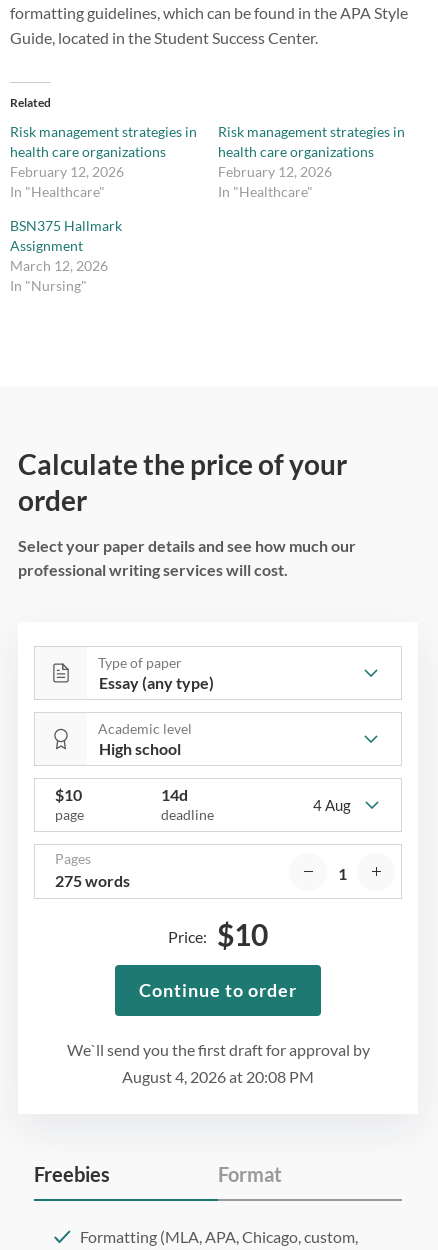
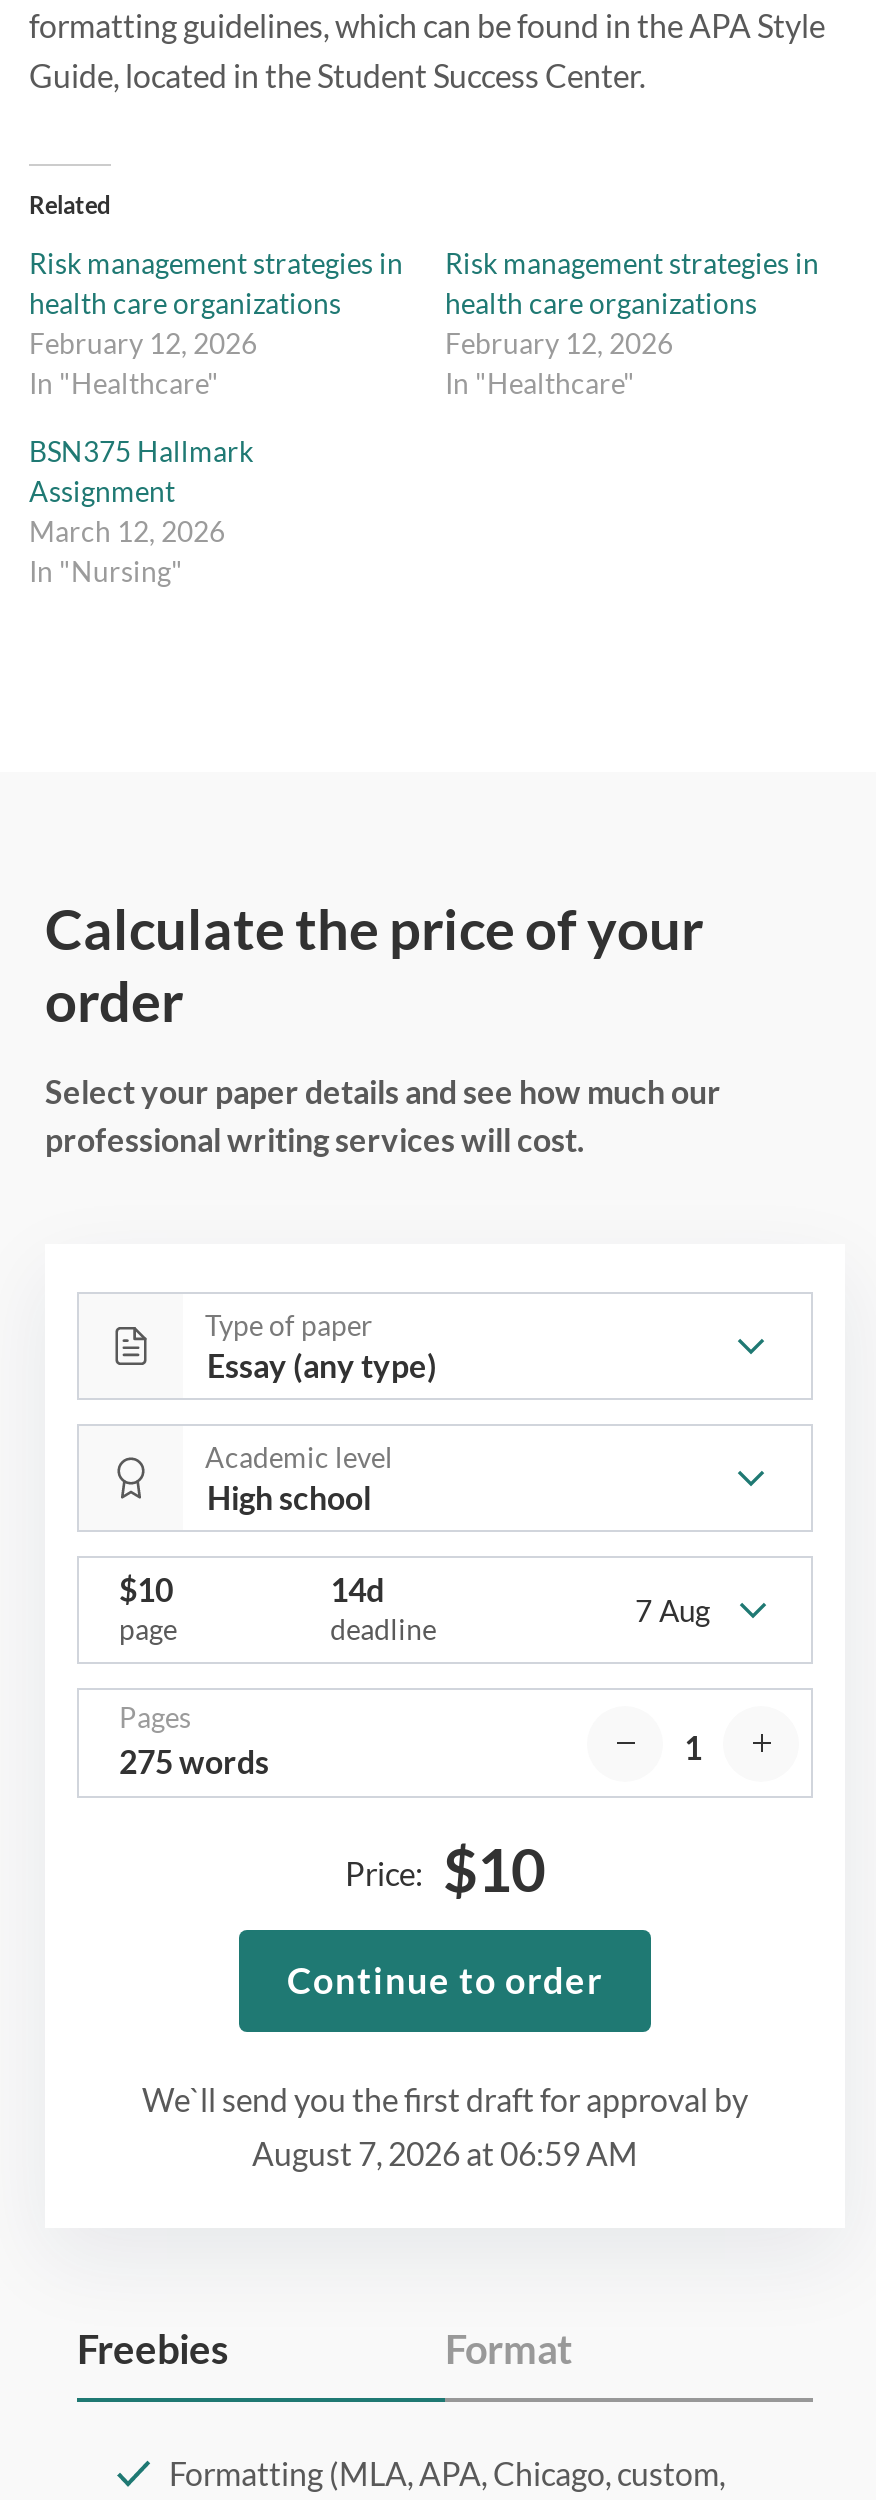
- 4 Aug
+ 7 Aug

- August 4, 2026 at 20:08 PM
+ August 7, 2026 at 06:59 AM
